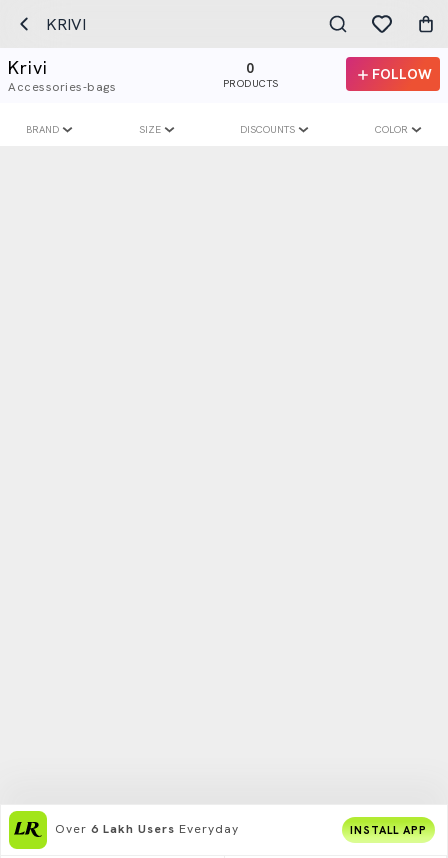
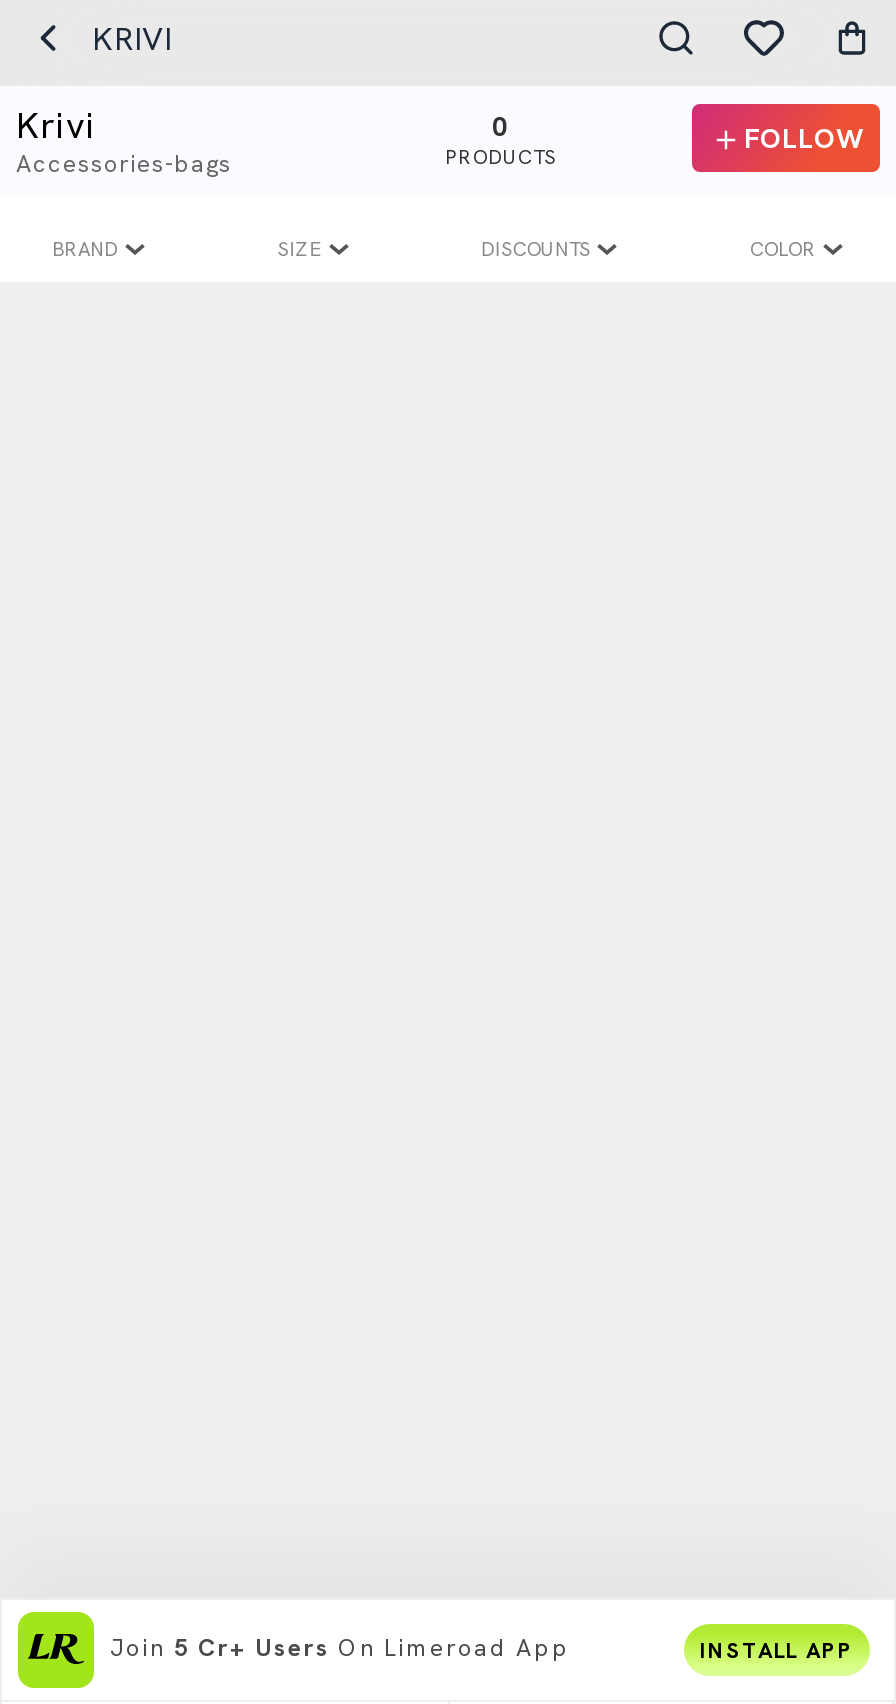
- Over 6 Lakh Users Everyday
+ Join 5 Cr+ Users On Limeroad App
